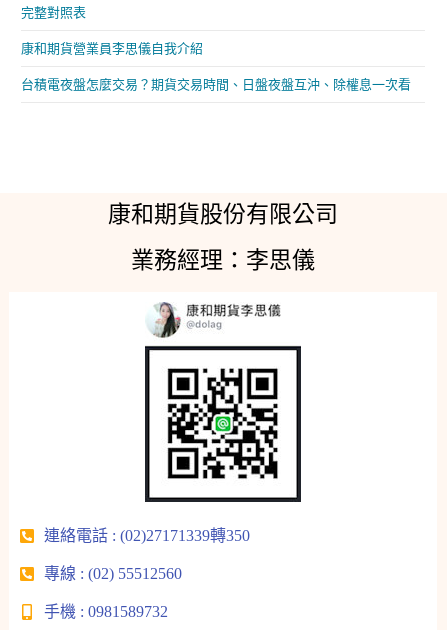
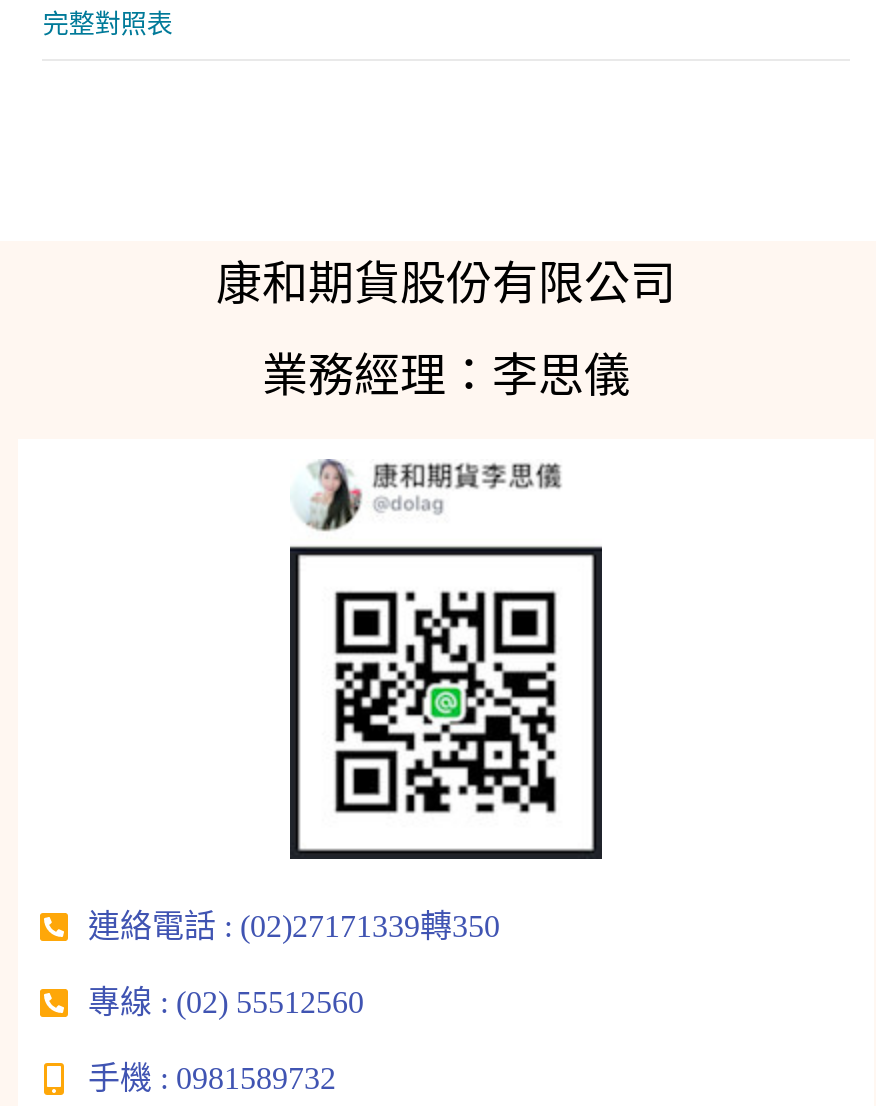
- 康和期貨營業員李思儀自我介紹
- 台積電夜盤怎麼交易？期貨交易時間、日盤夜盤互沖、除權息一次看
